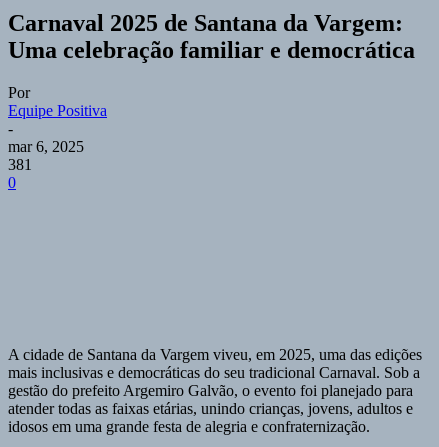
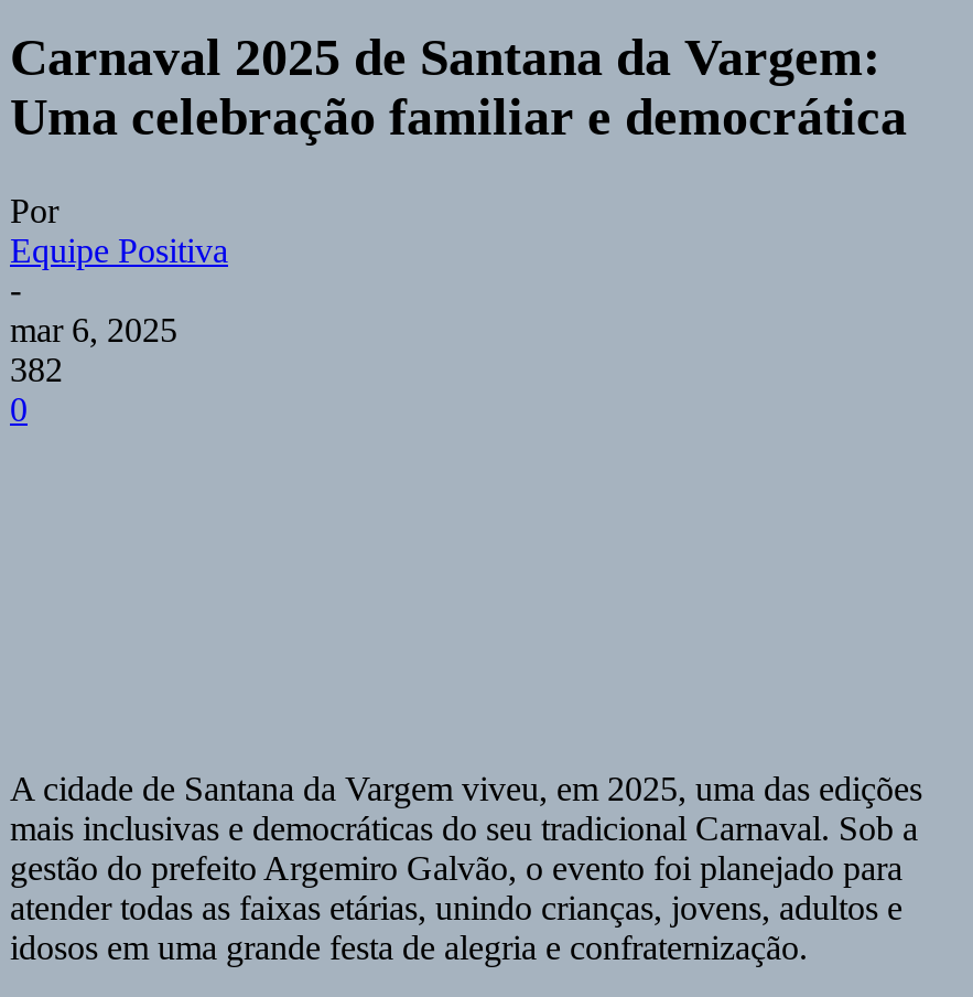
- 381
+ 382
